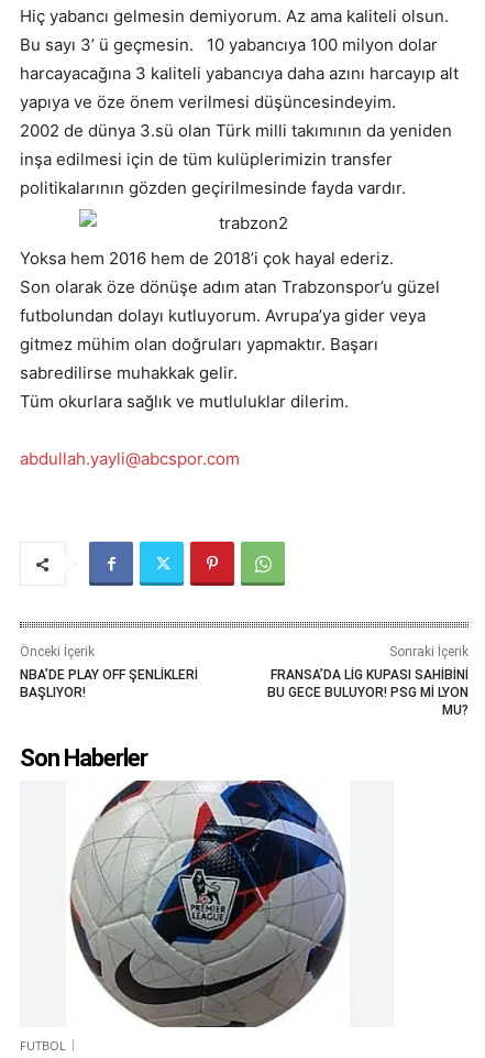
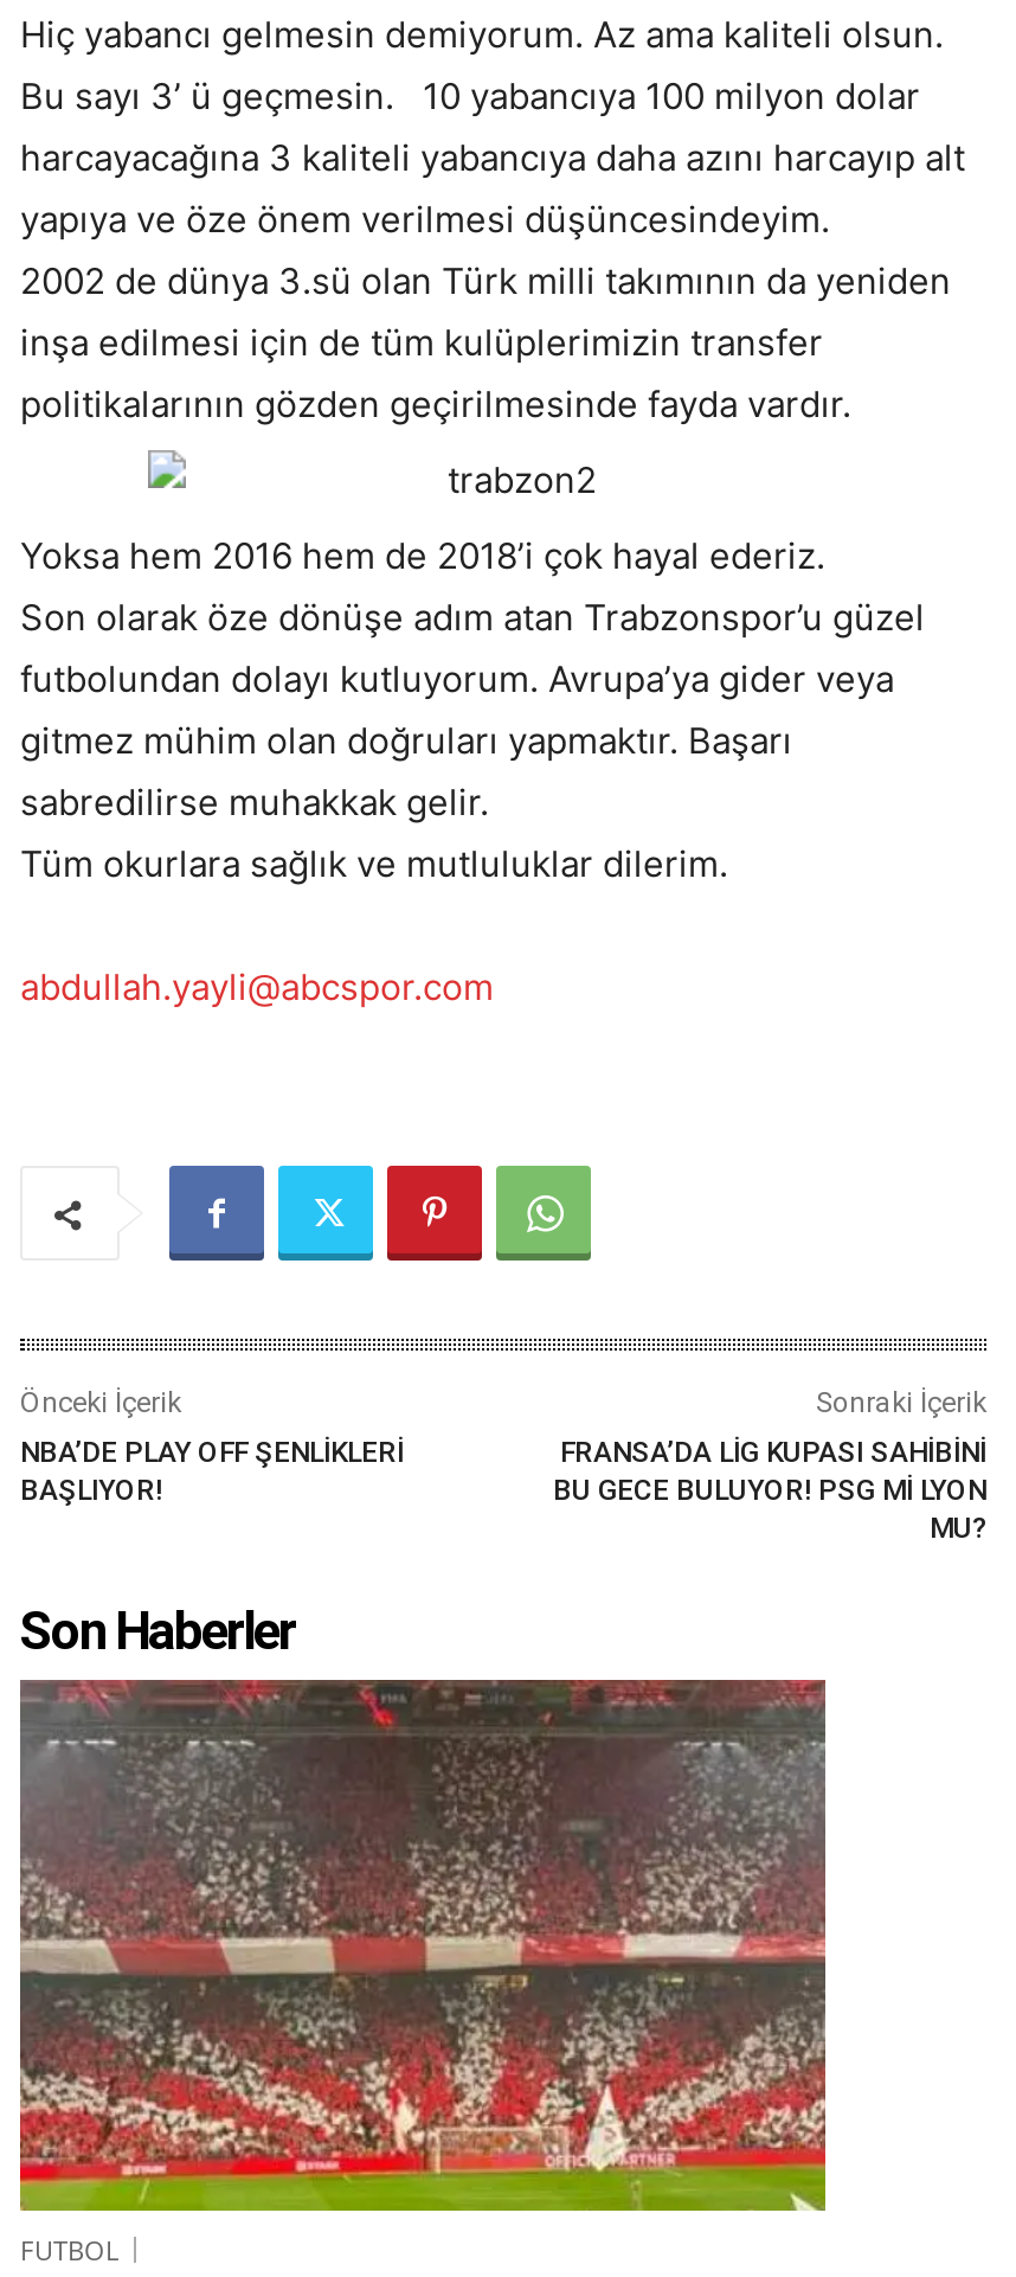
- [image]
+ [image]
